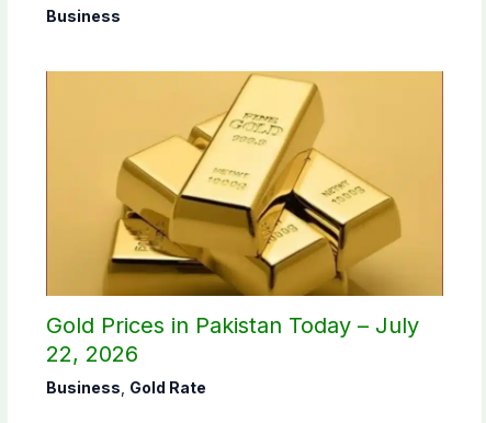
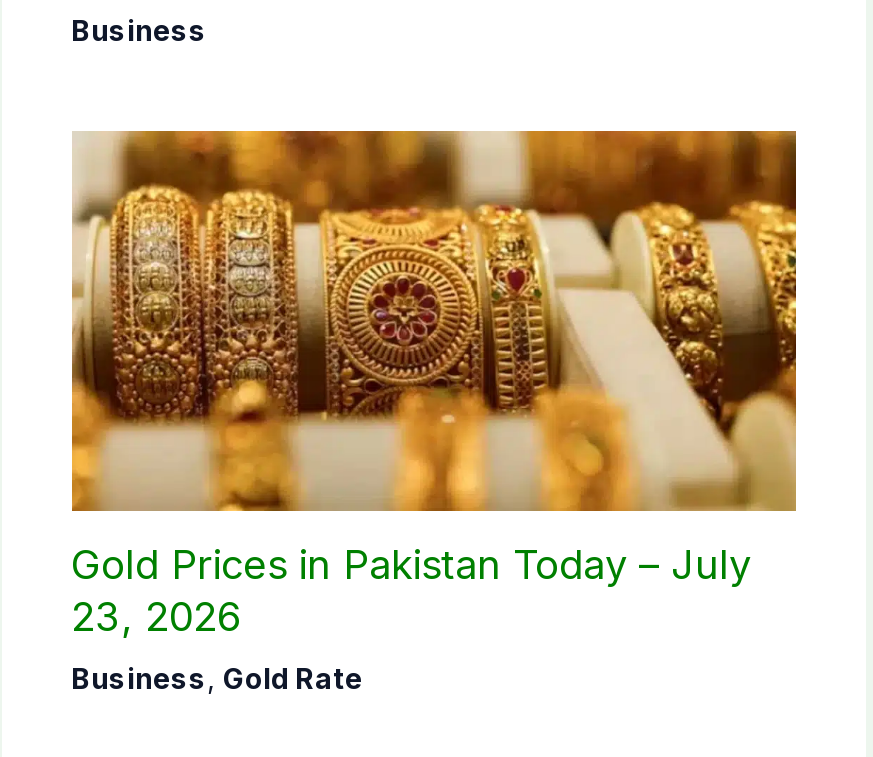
- [image]
+ [image]

- 22, 2026
+ 23, 2026
